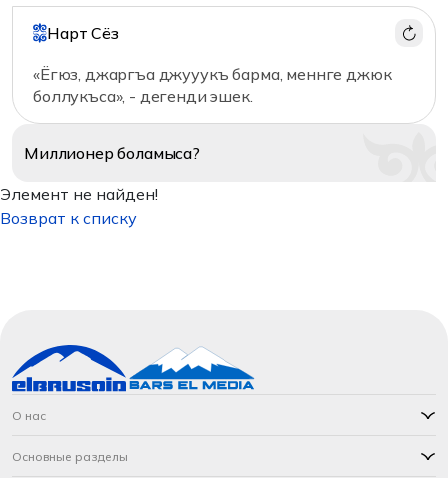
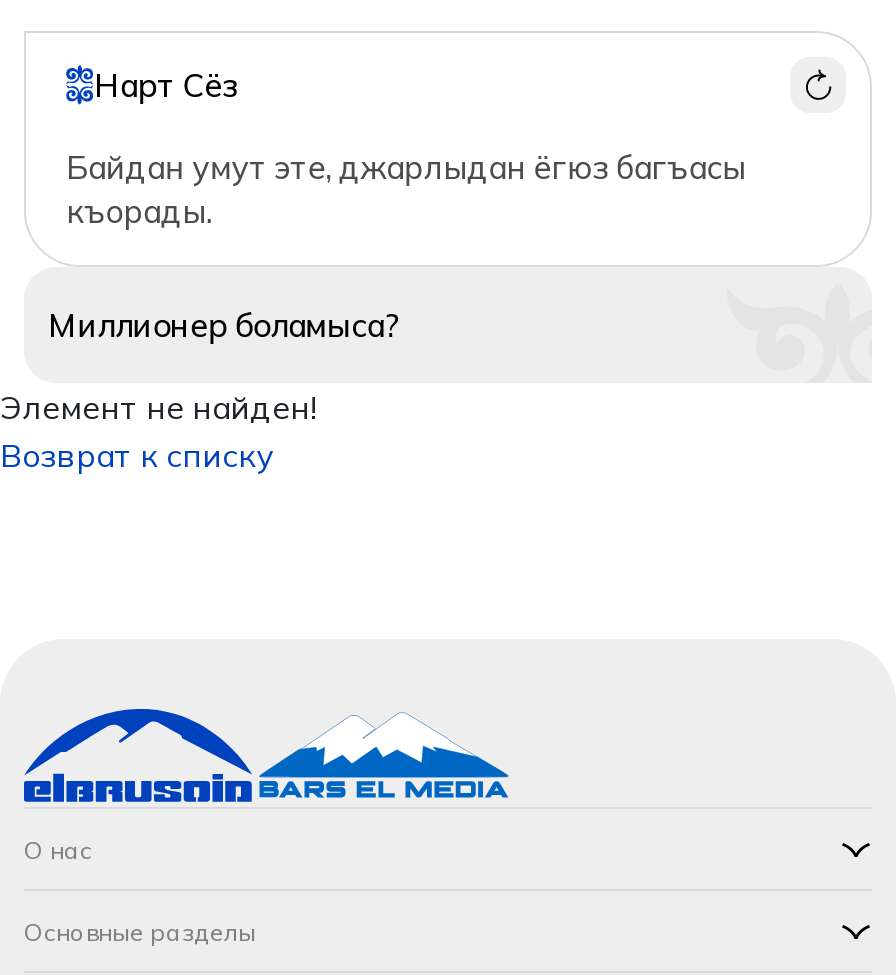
- «Ёгюз, джаргъа джууукъ барма, меннге джюк
- боллукъса», - дегенди эшек.
+ Байдан умут эте, джарлыдан ёгюз багъасы
+ къорады.
